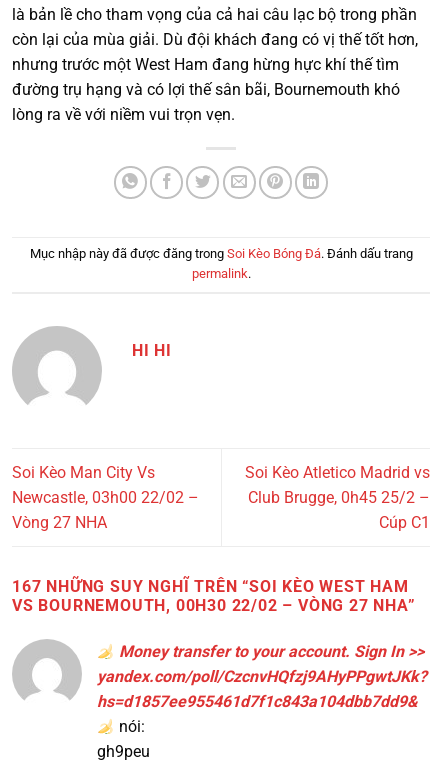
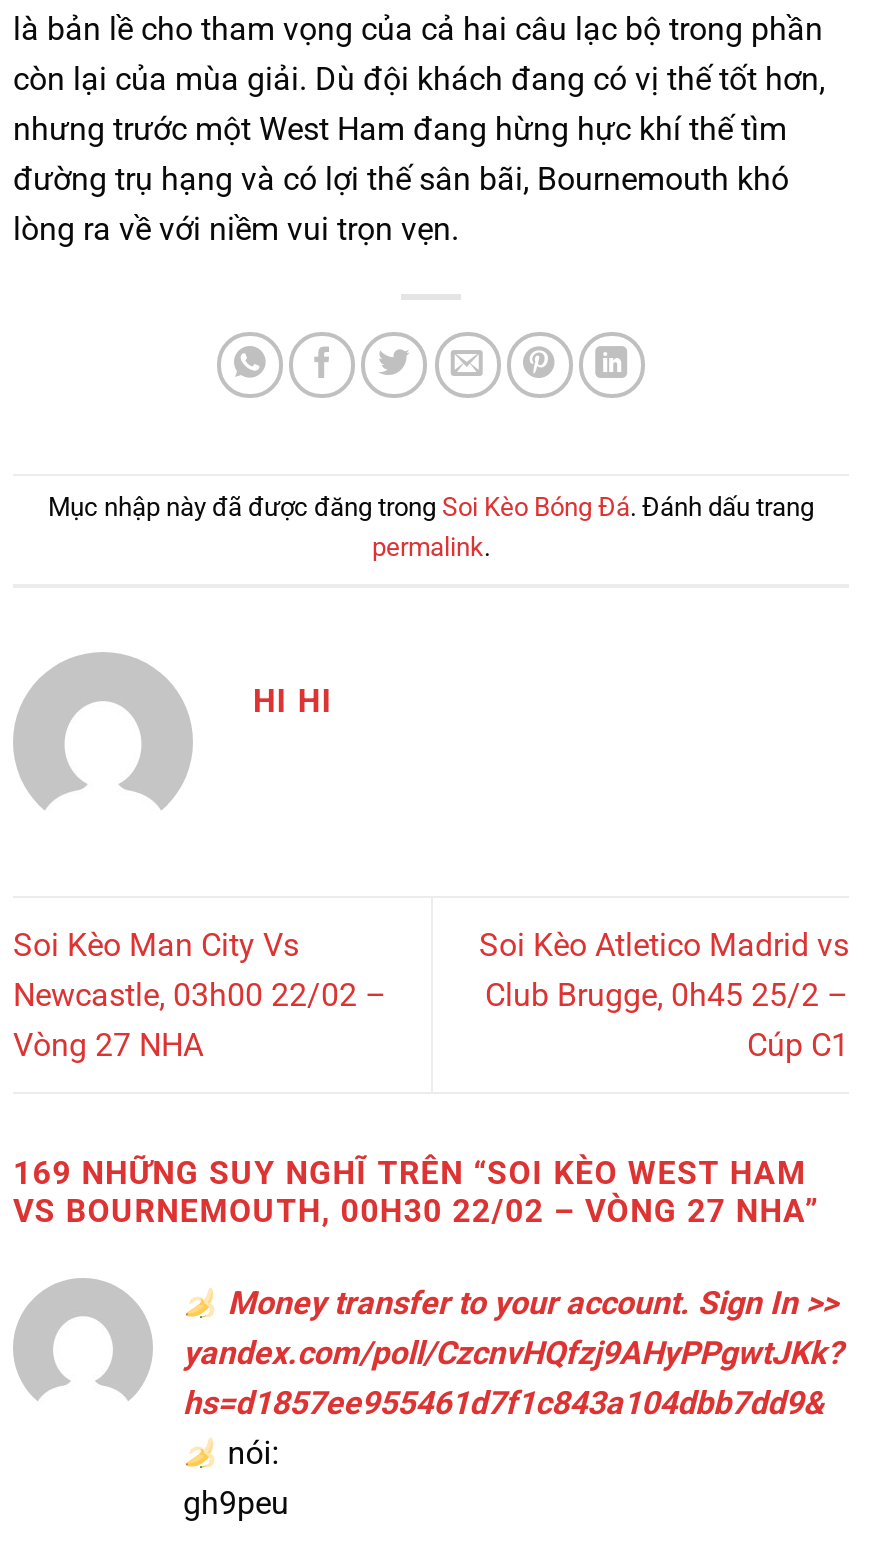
- 167 NHỮNG SUY NGHĨ TRÊN “SOI KÈO WEST HAM
+ 169 NHỮNG SUY NGHĨ TRÊN “SOI KÈO WEST HAM
